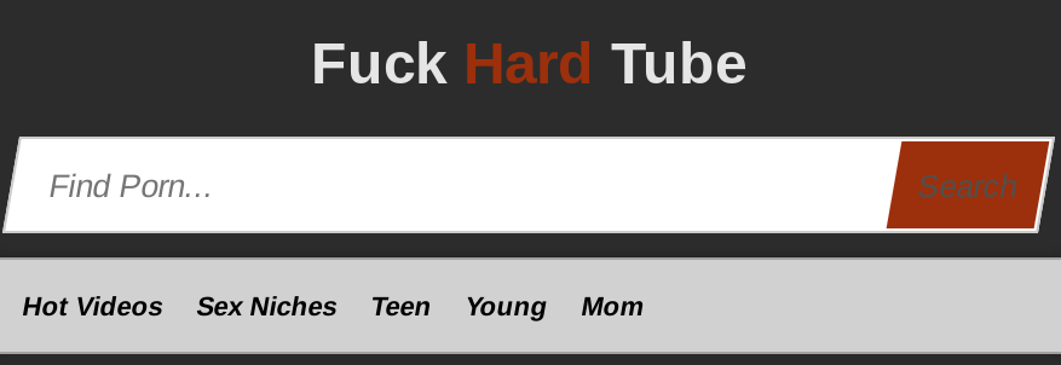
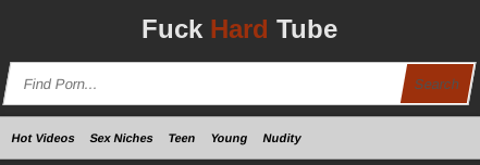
- Mom
+ Nudity
